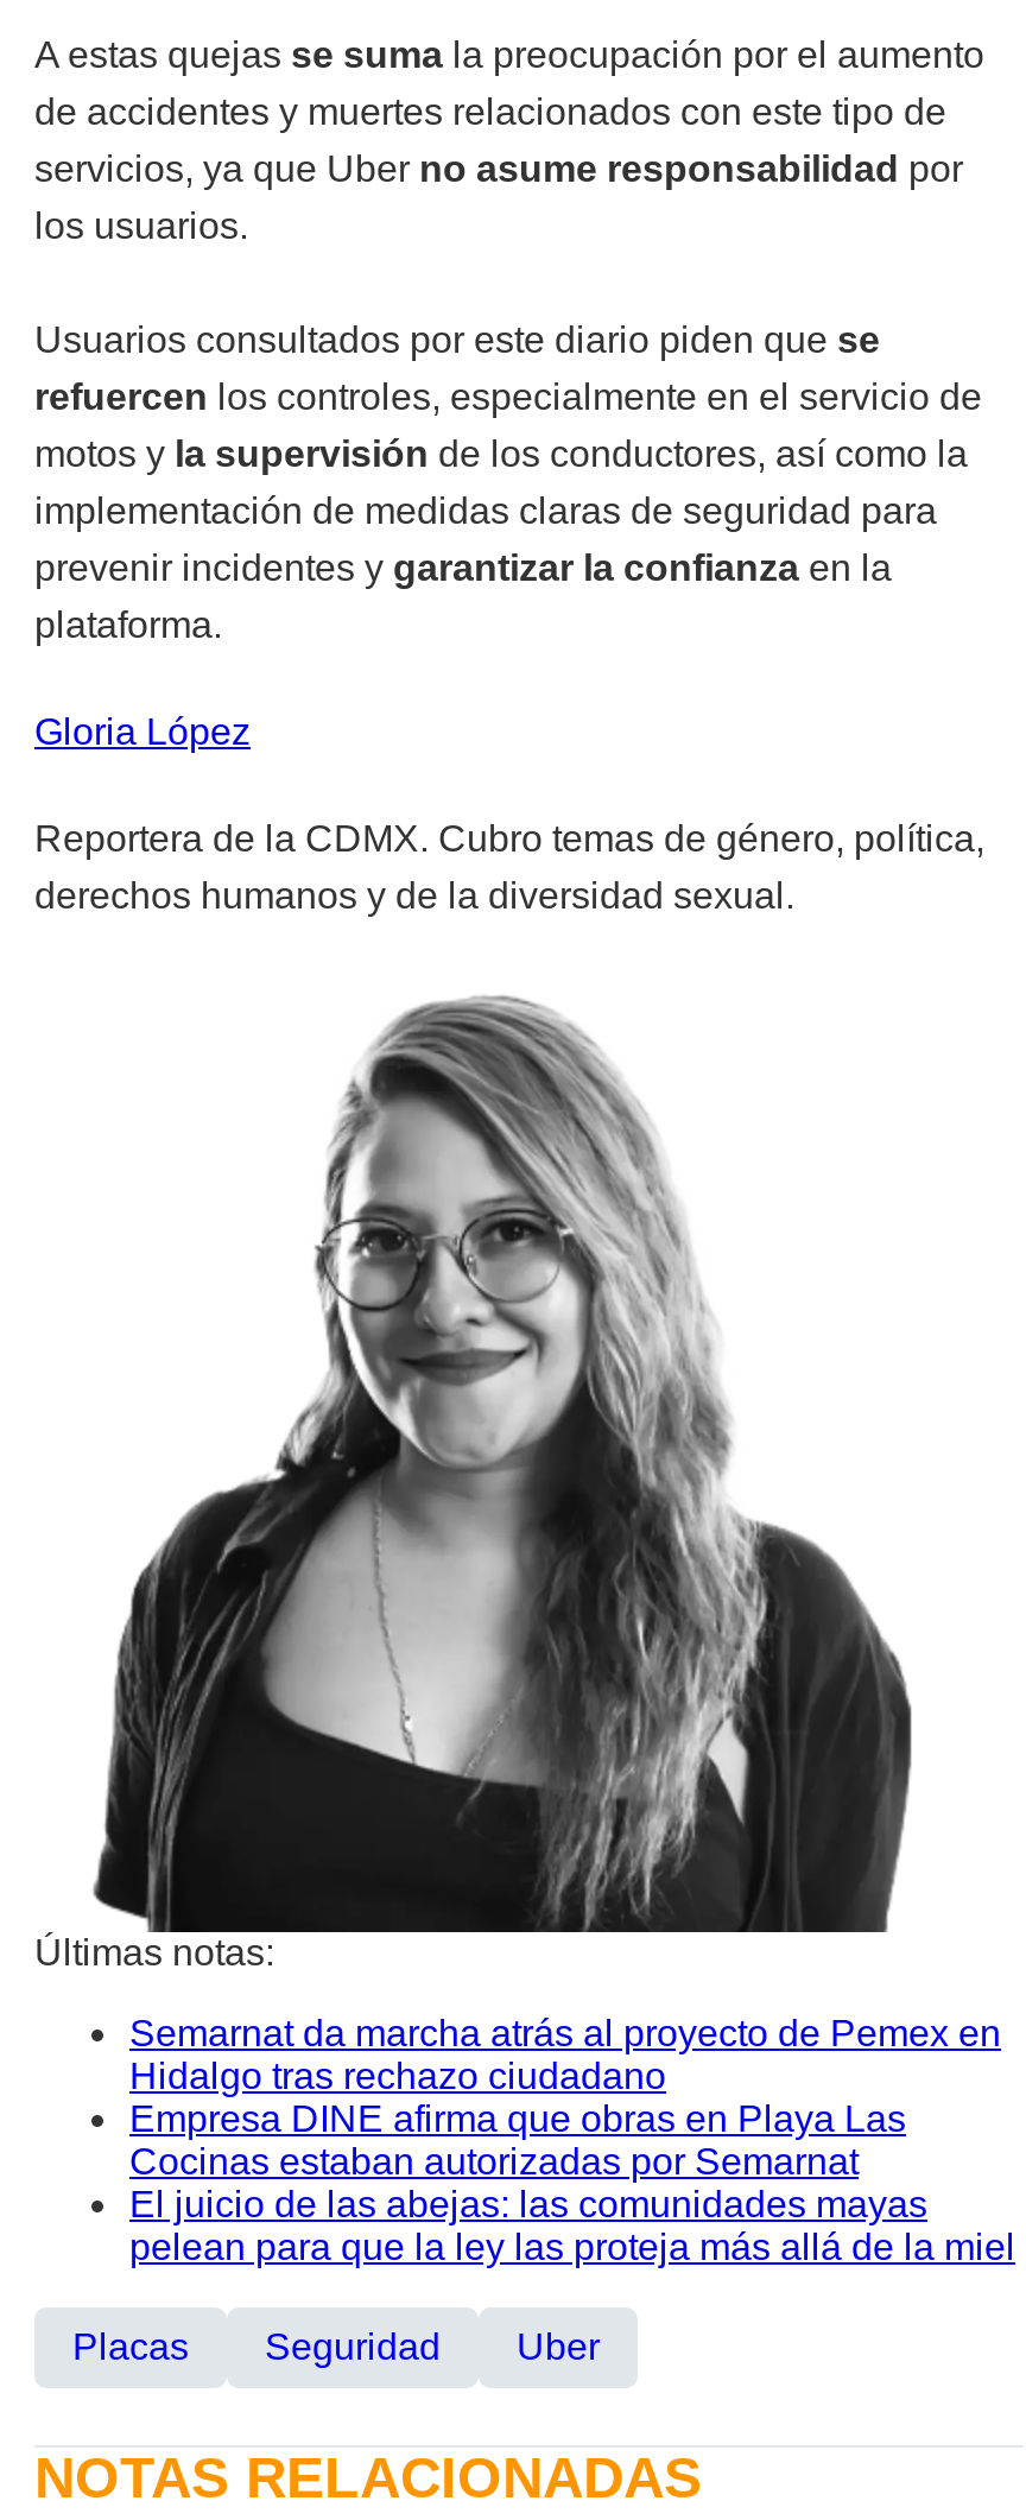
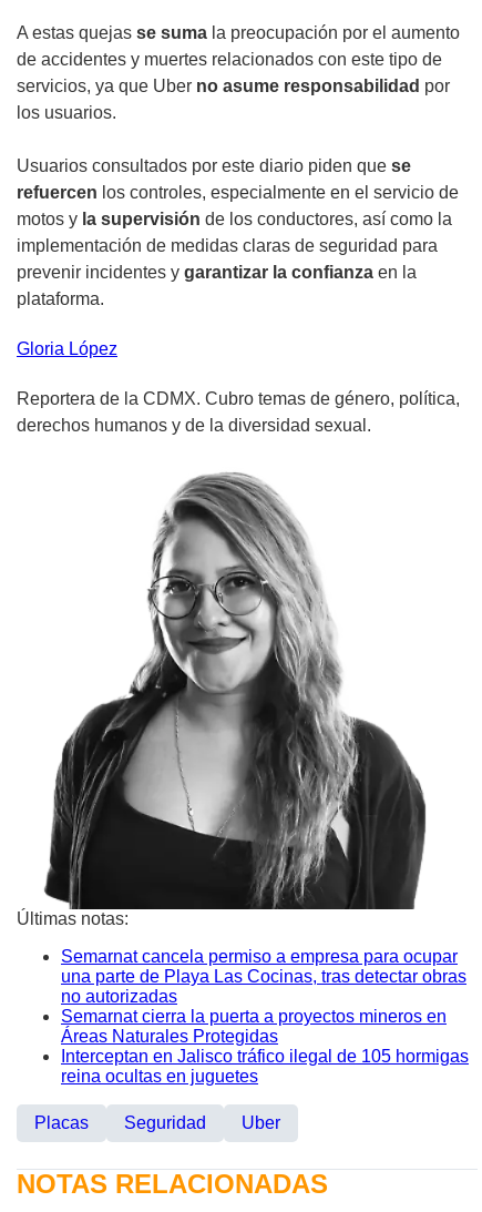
- Semarnat da marcha atrás al proyecto de Pemex en
- Hidalgo tras rechazo ciudadano
- Empresa DINE afirma que obras en Playa Las
- Cocinas estaban autorizadas por Semarnat
- El juicio de las abejas: las comunidades mayas
- pelean para que la ley las proteja más allá de la miel
+ Semarnat cancela permiso a empresa para ocupar
+ una parte de Playa Las Cocinas, tras detectar obras
+ no autorizadas
+ Semarnat cierra la puerta a proyectos mineros en
+ Áreas Naturales Protegidas
+ Interceptan en Jalisco tráfico ilegal de 105 hormigas
+ reina ocultas en juguetes
